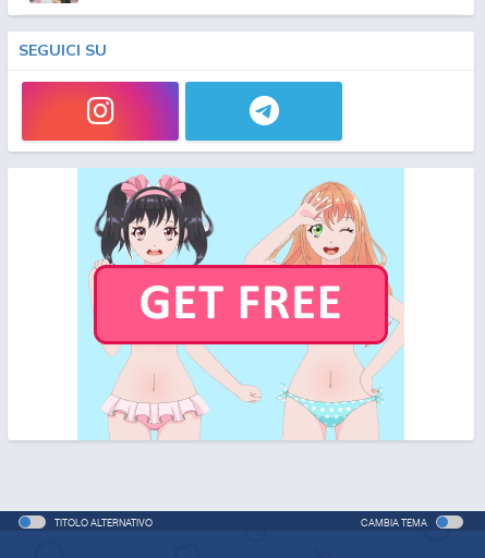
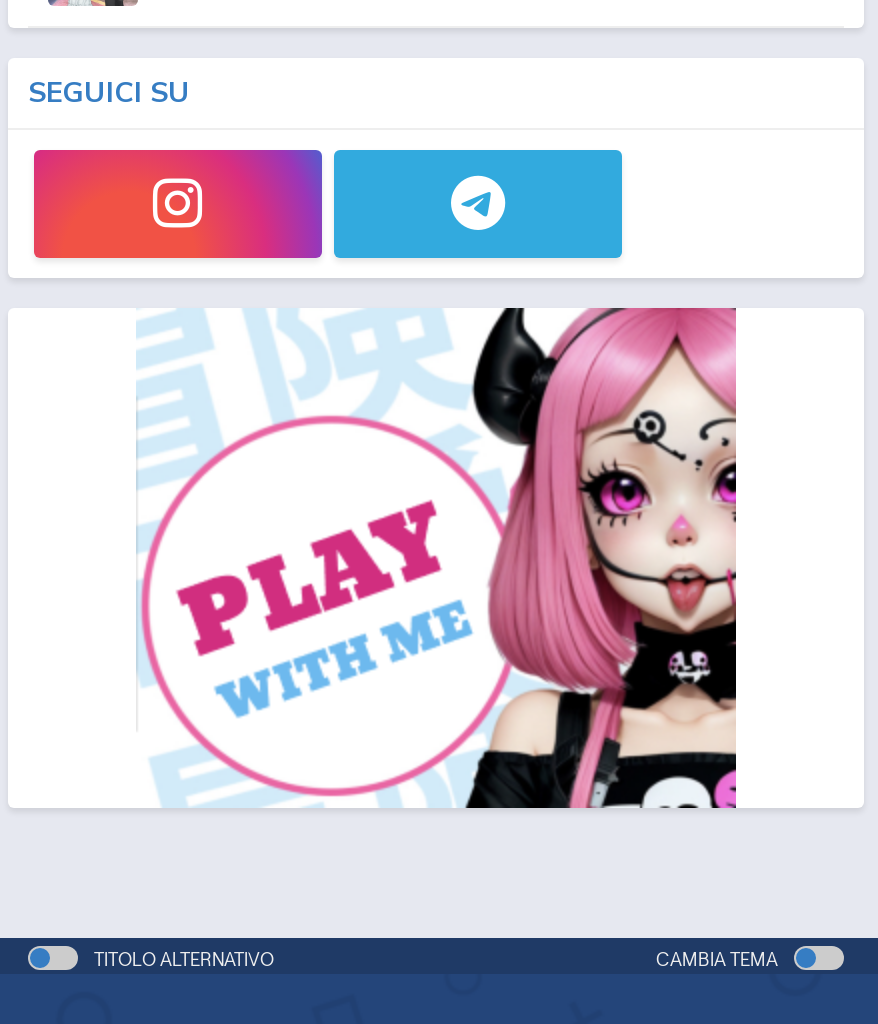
- [image]
+ [image]
